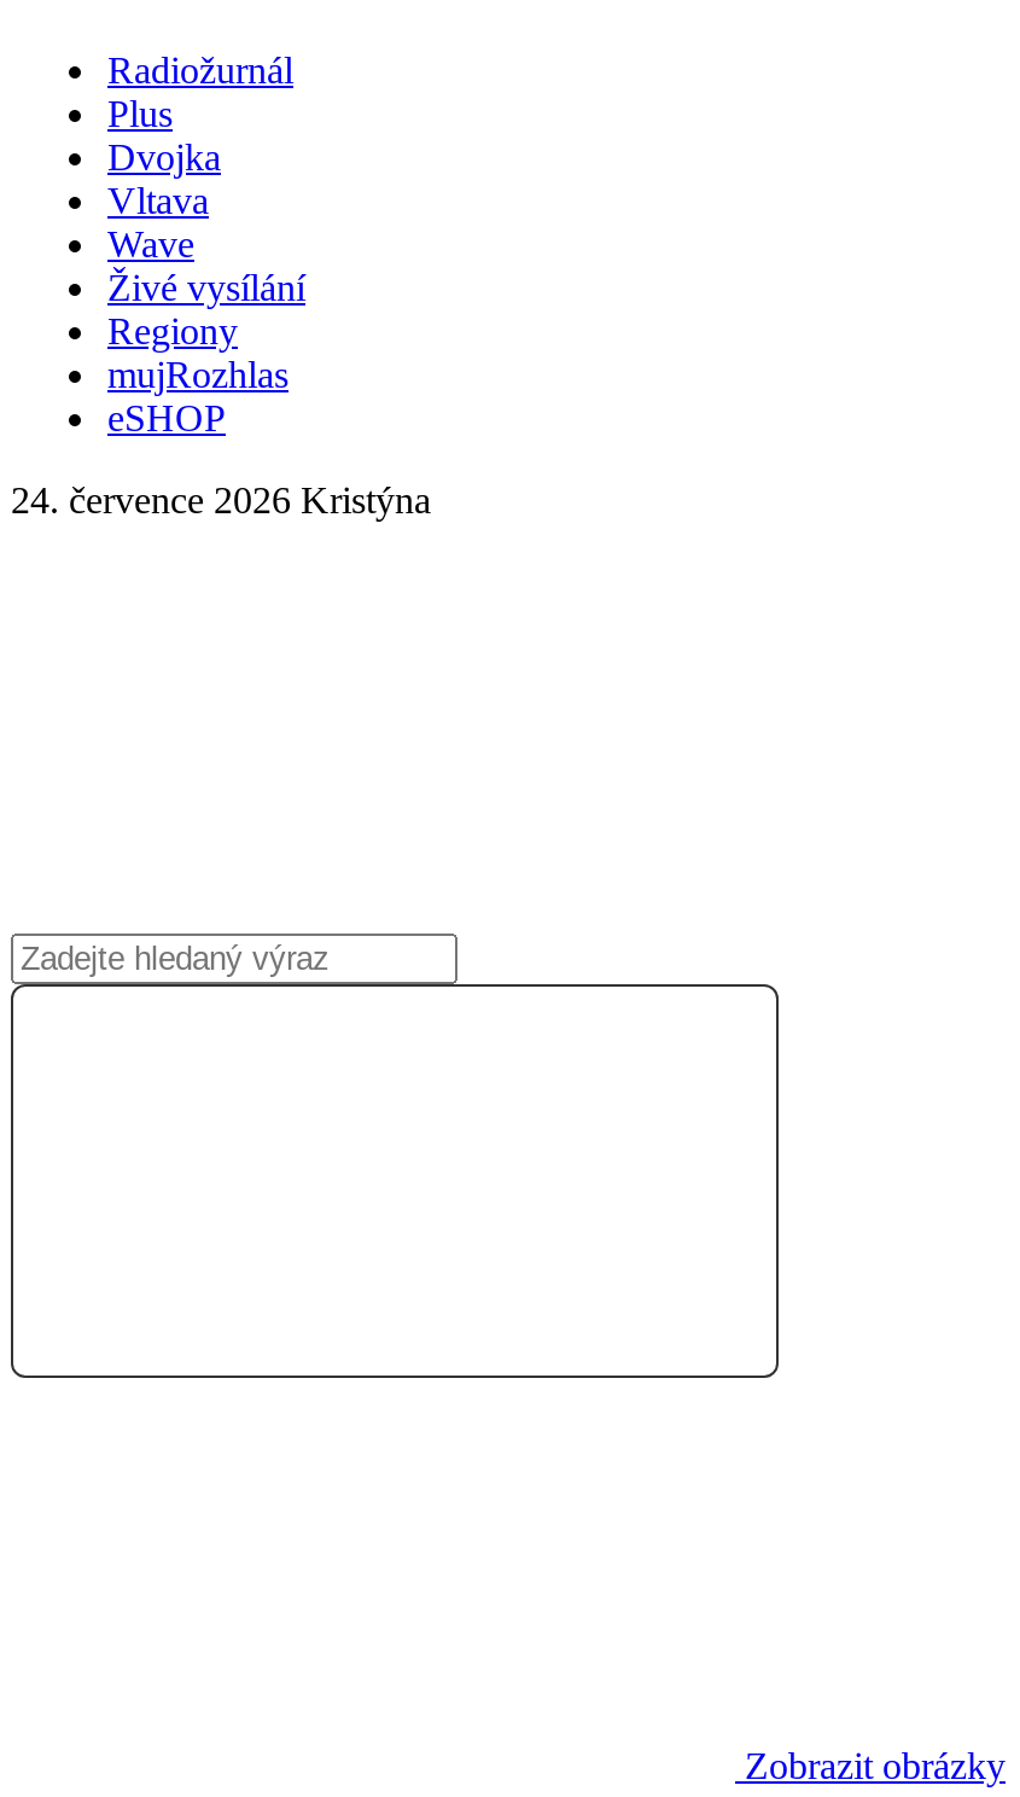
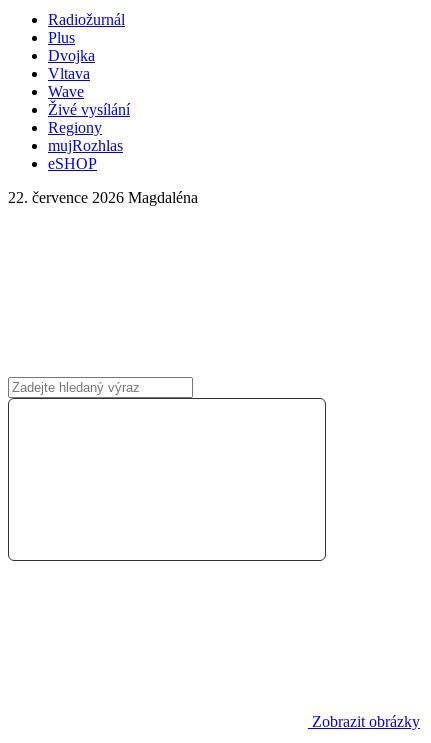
- 24. července 2026 Kristýna
+ 22. července 2026 Magdaléna
